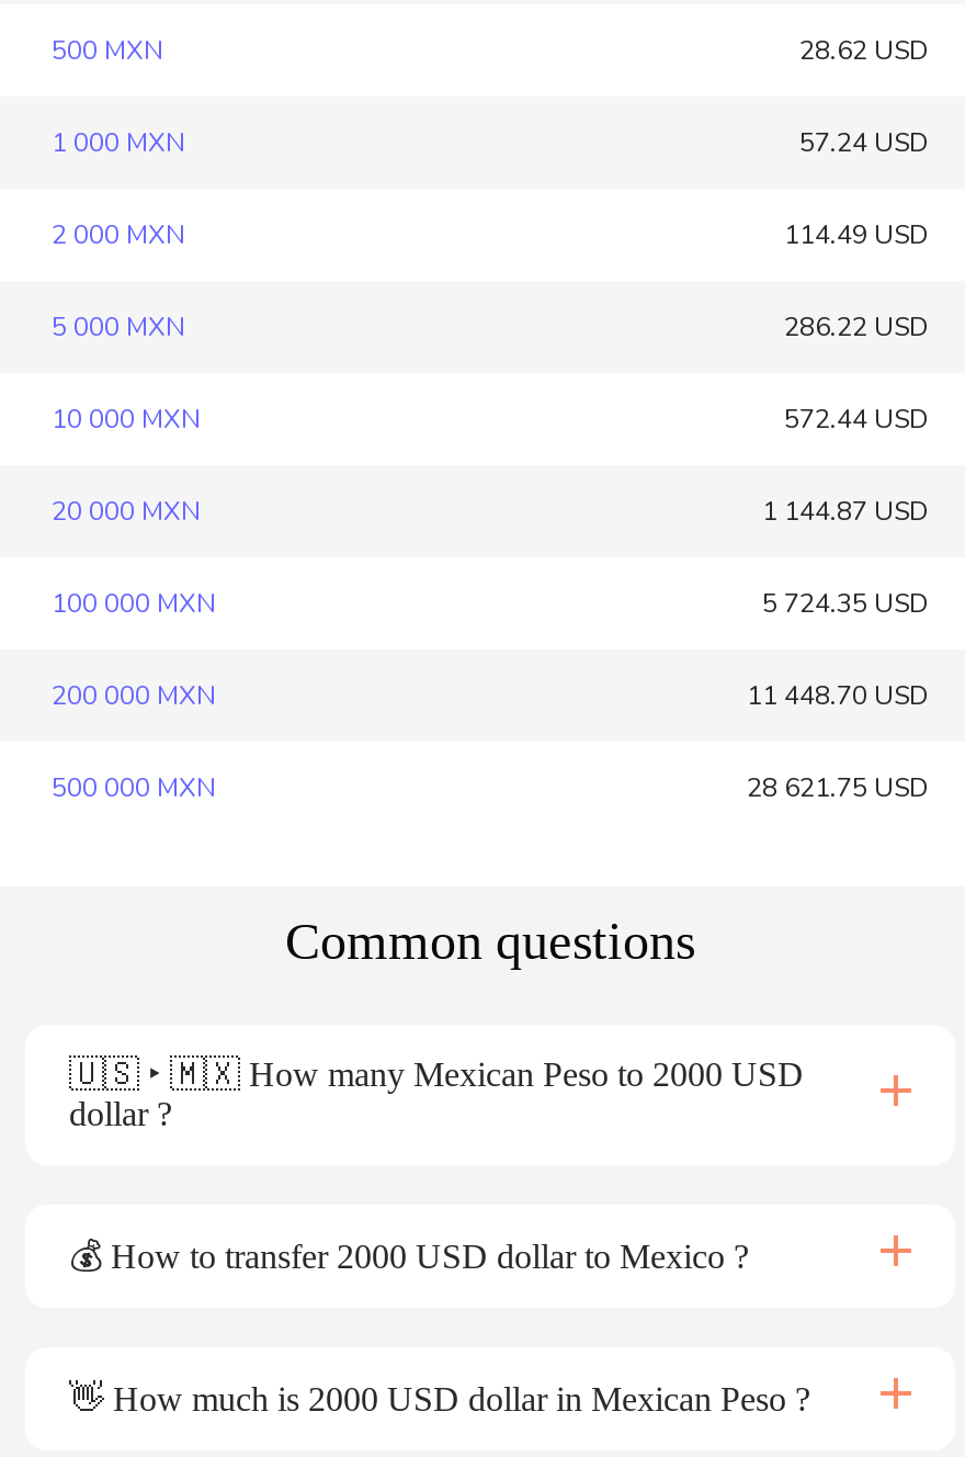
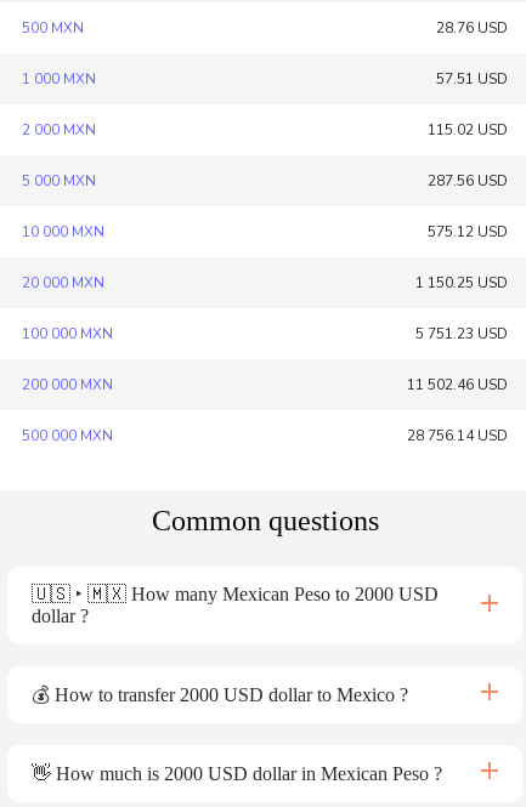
- 28.62 USD
+ 28.76 USD

- 57.24 USD
+ 57.51 USD

- 114.49 USD
+ 115.02 USD

- 286.22 USD
+ 287.56 USD

- 572.44 USD
+ 575.12 USD

- 1 144.87 USD
+ 1 150.25 USD

- 5 724.35 USD
+ 5 751.23 USD

- 11 448.70 USD
+ 11 502.46 USD

- 28 621.75 USD
+ 28 756.14 USD
